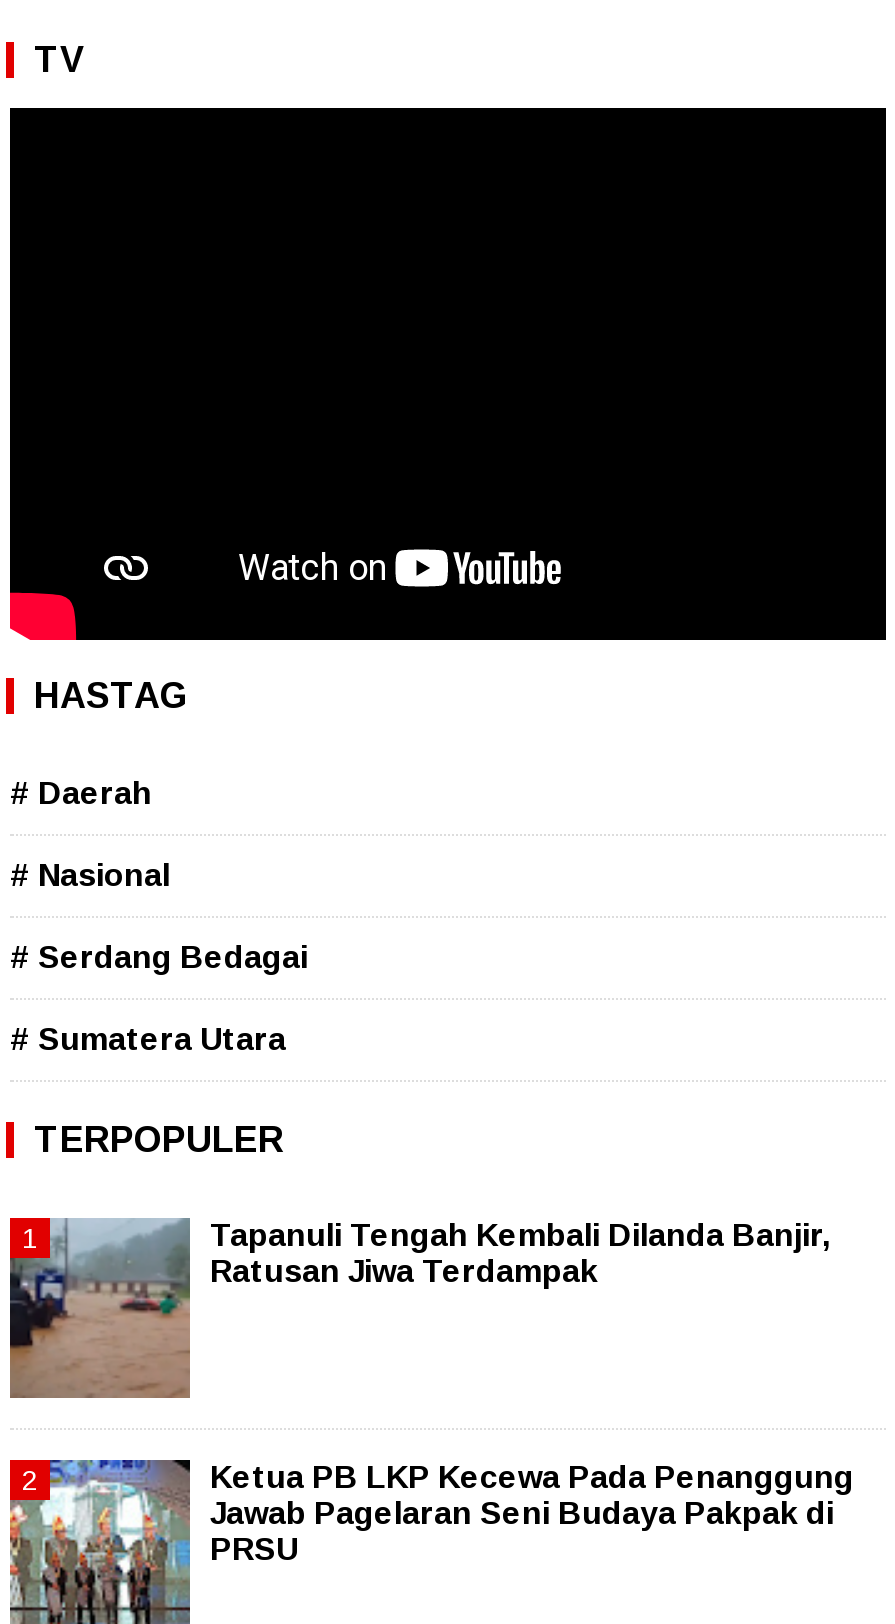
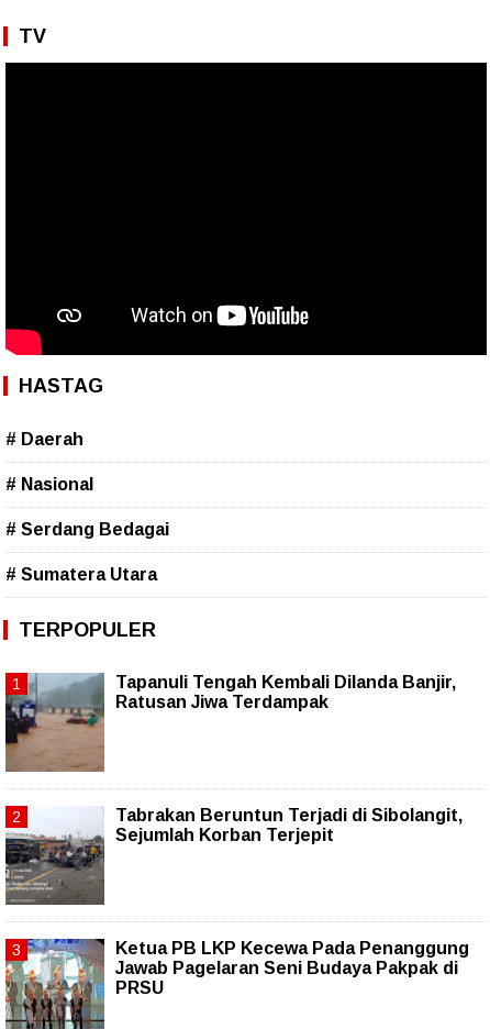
+ [image]
+ Tabrakan Beruntun Terjadi di Sibolangit,
+ Sejumlah Korban Terjepit
